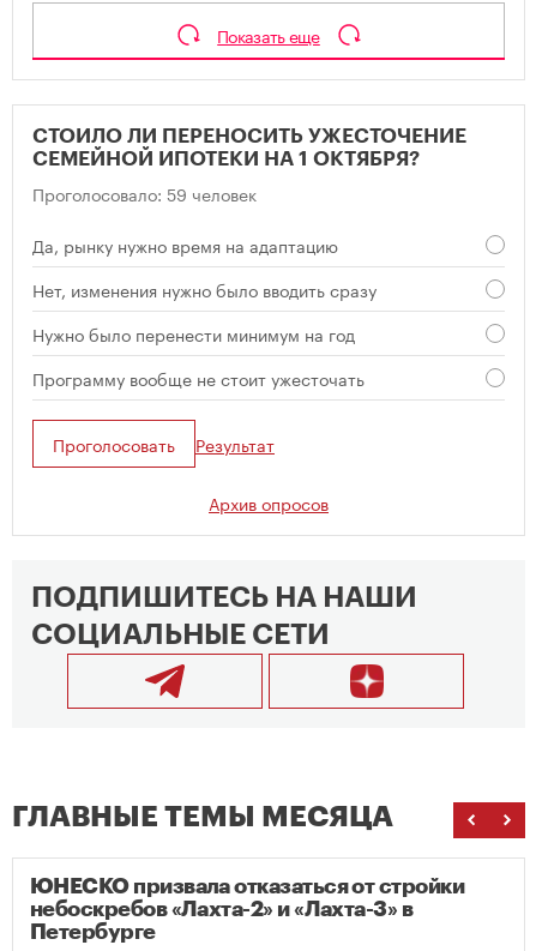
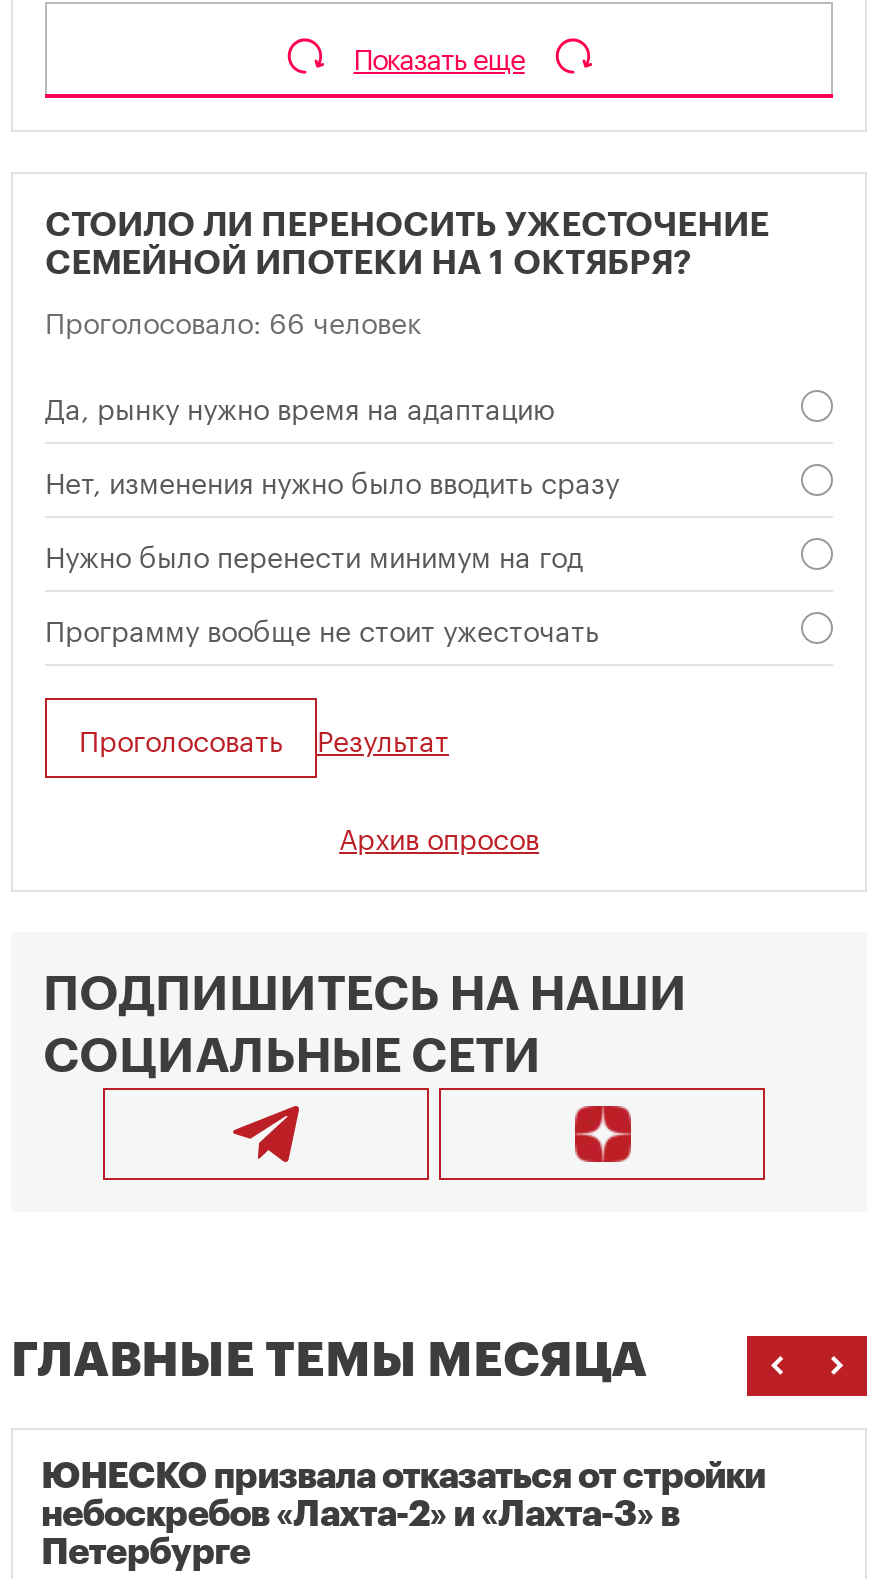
- Проголосовало: 59 человек
+ Проголосовало: 66 человек
